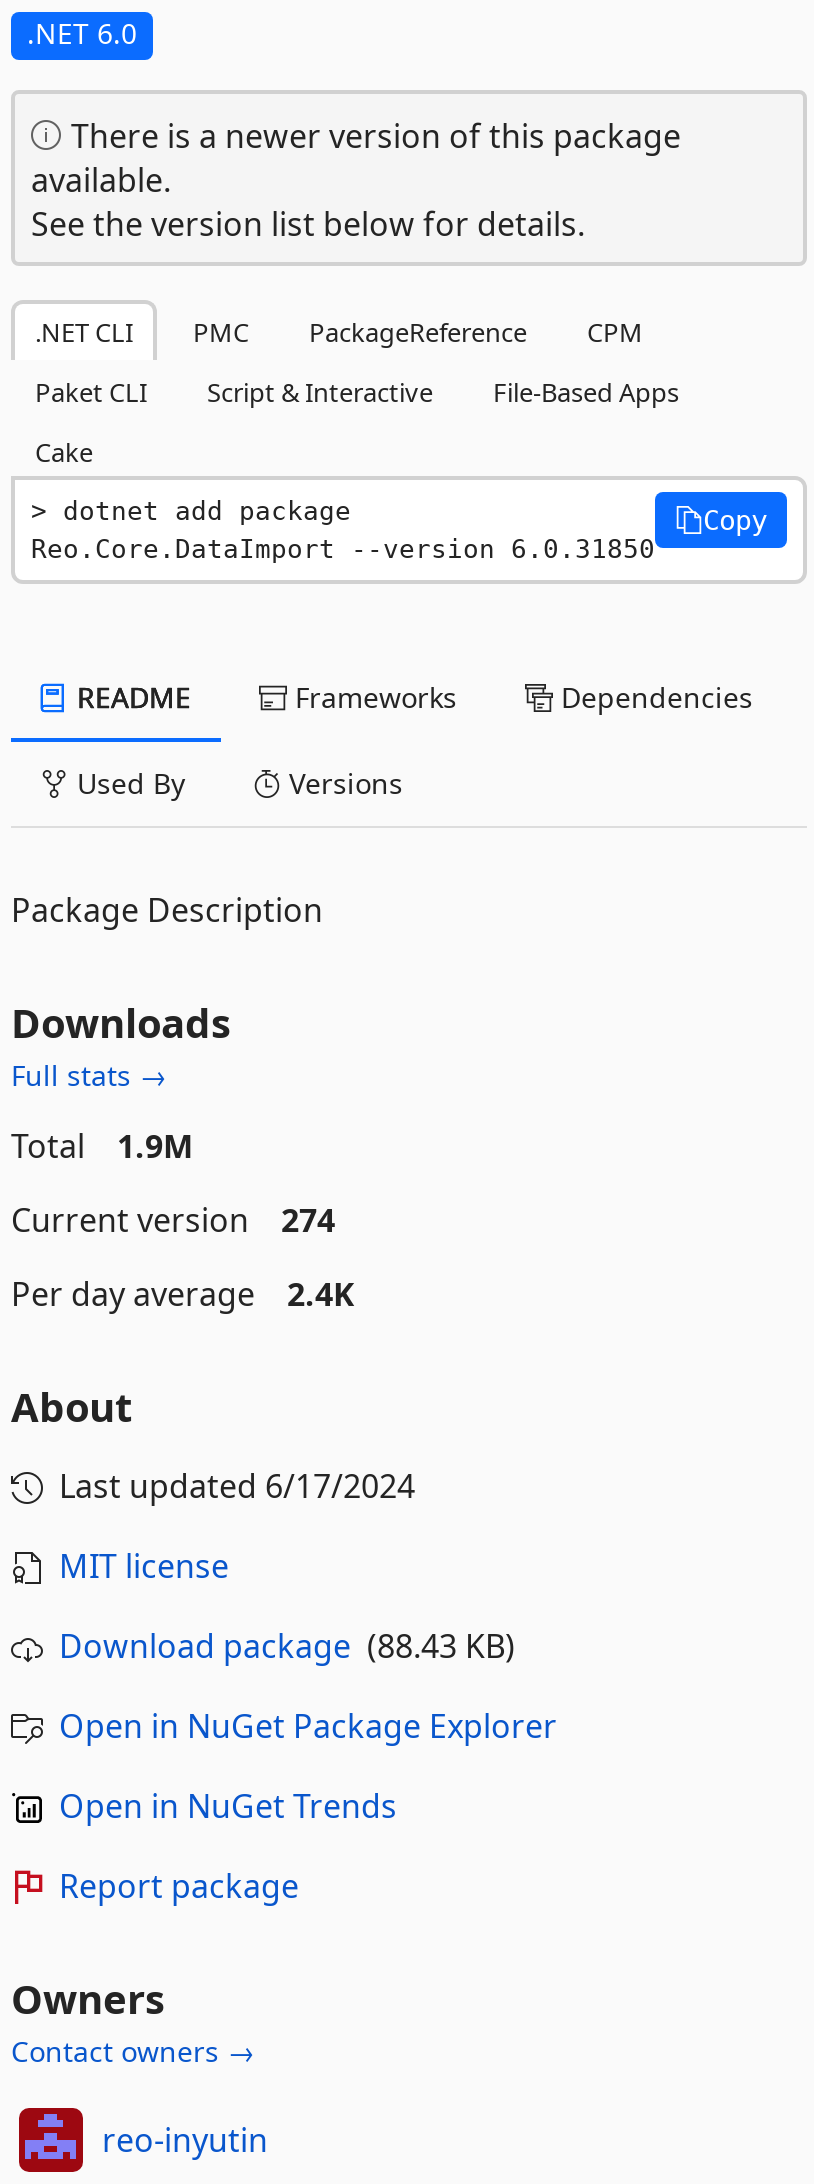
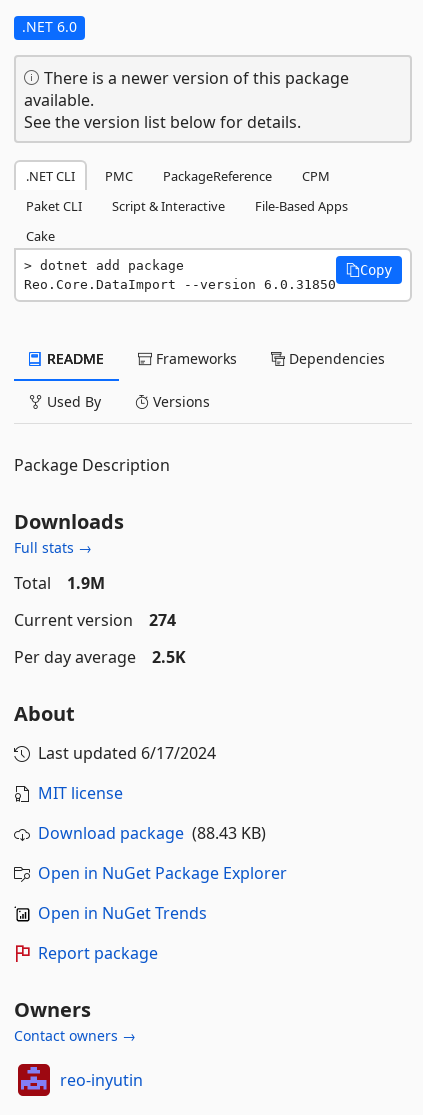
- Per day average 2.4K
+ Per day average 2.5K
